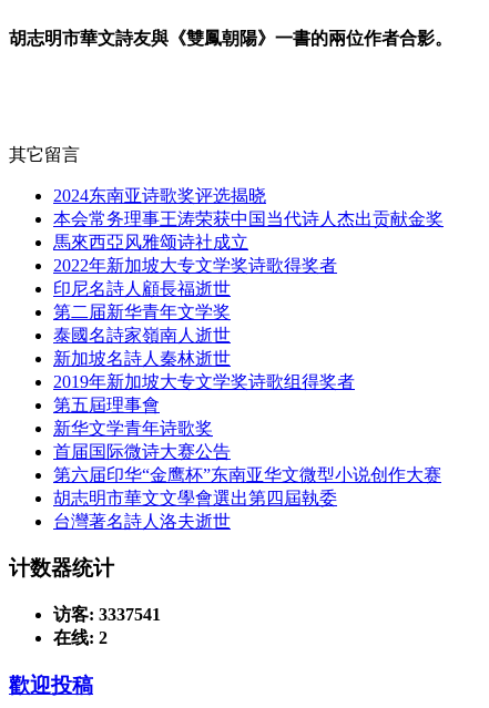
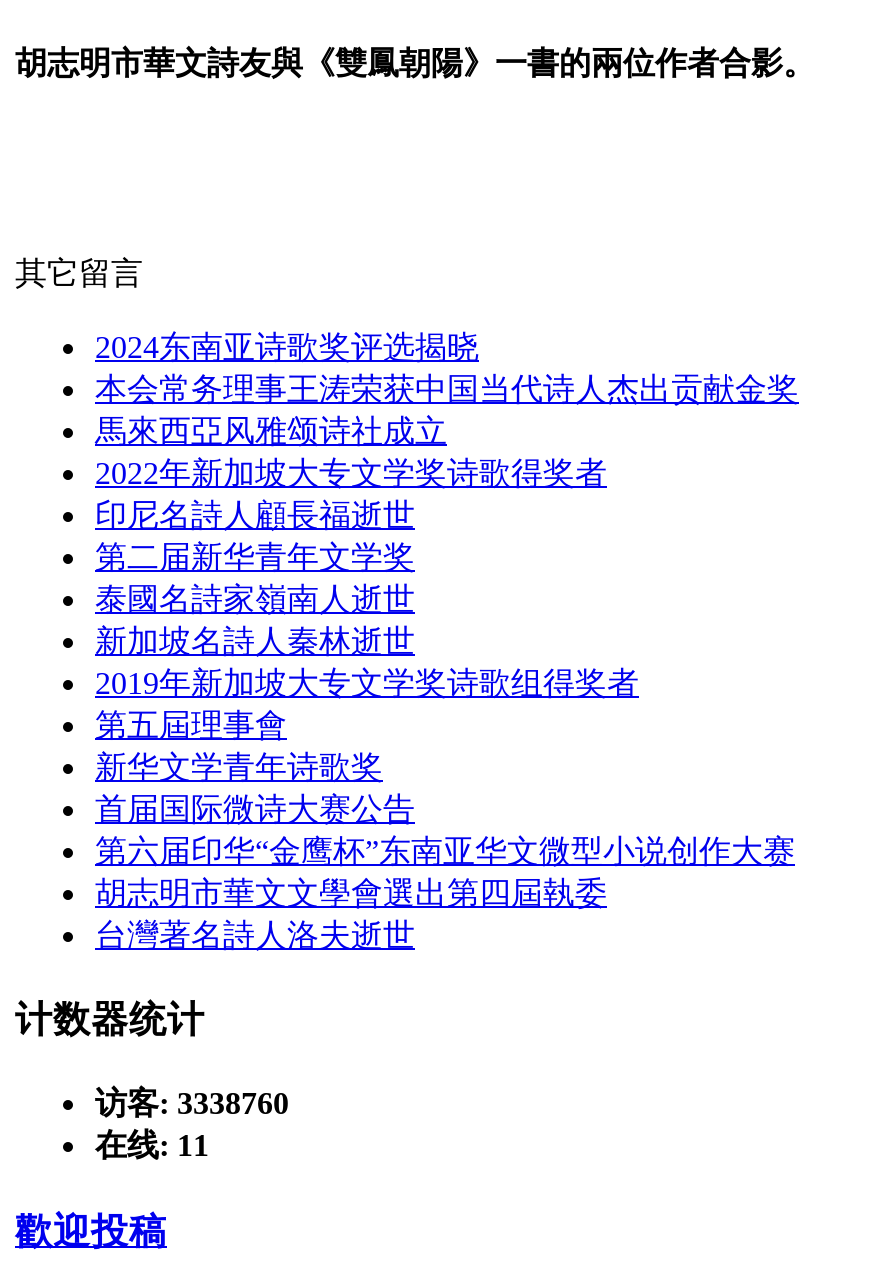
- 访客: 3337541
+ 访客: 3338760

- 在线: 2
+ 在线: 11
